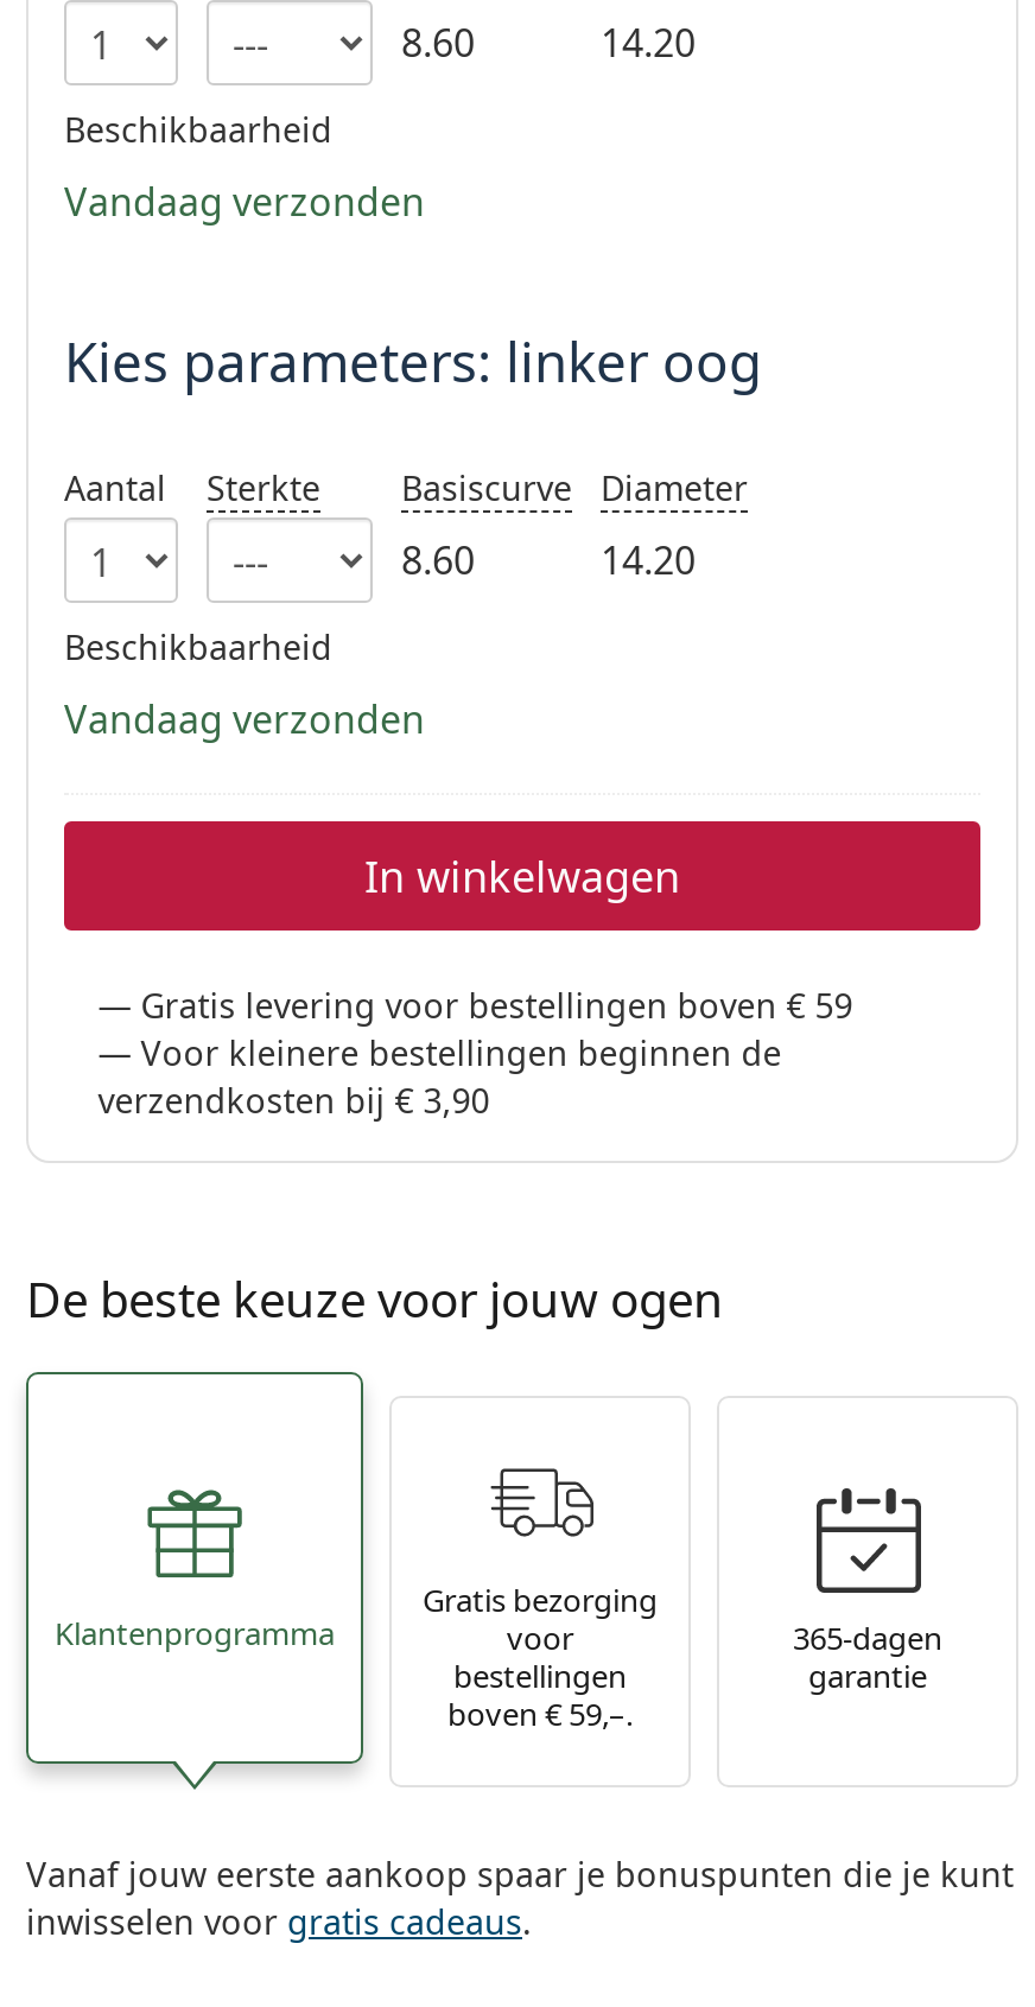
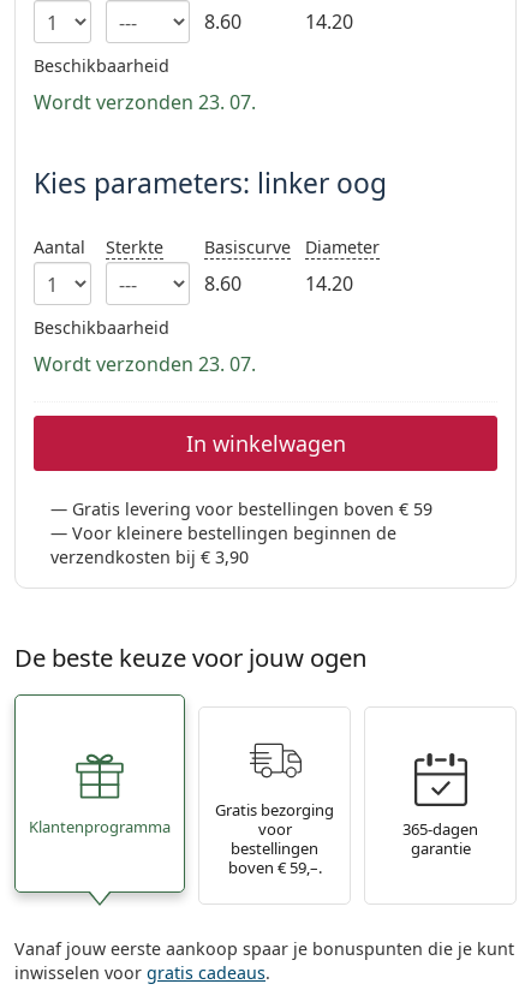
- Vandaag verzonden
+ Wordt verzonden 23. 07.

- Vandaag verzonden
+ Wordt verzonden 23. 07.
